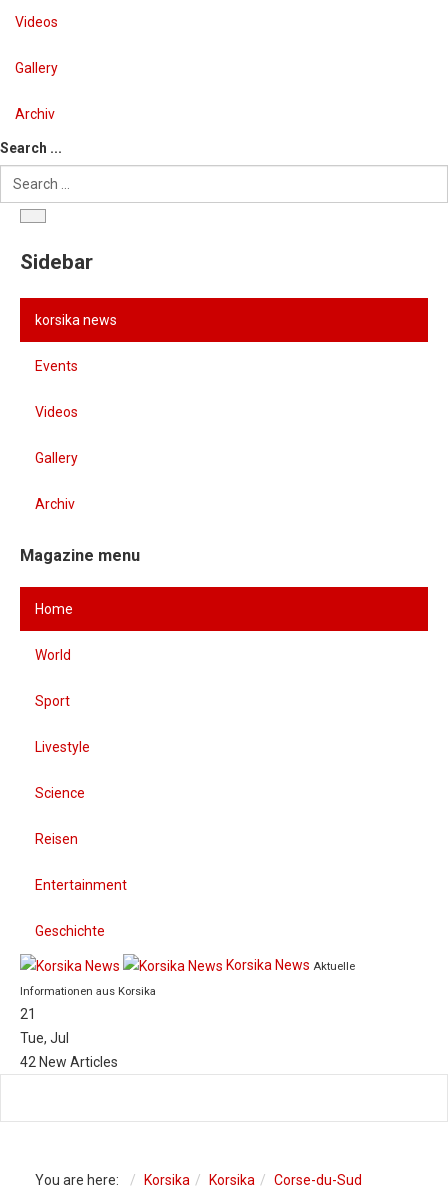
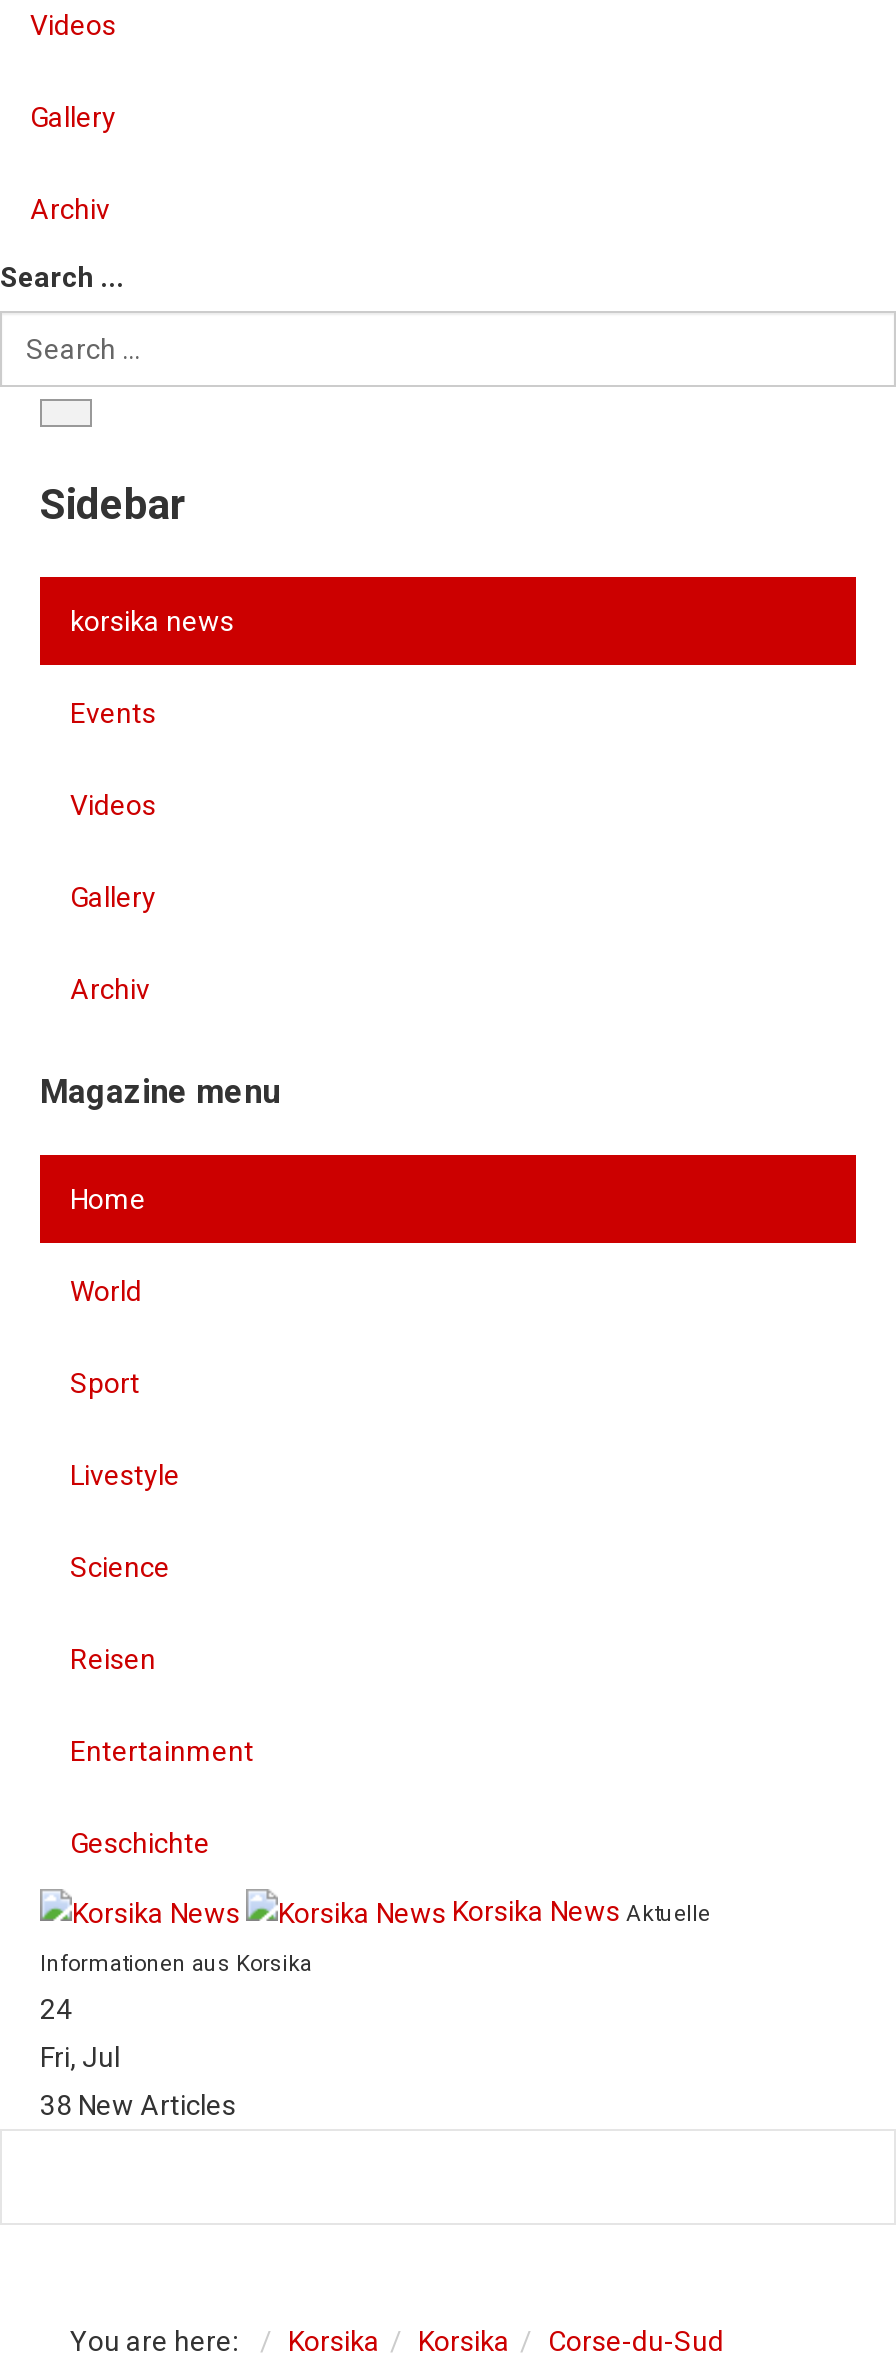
- 21
+ 24

- Tue, Jul
+ Fri, Jul

- 42 New Articles
+ 38 New Articles
